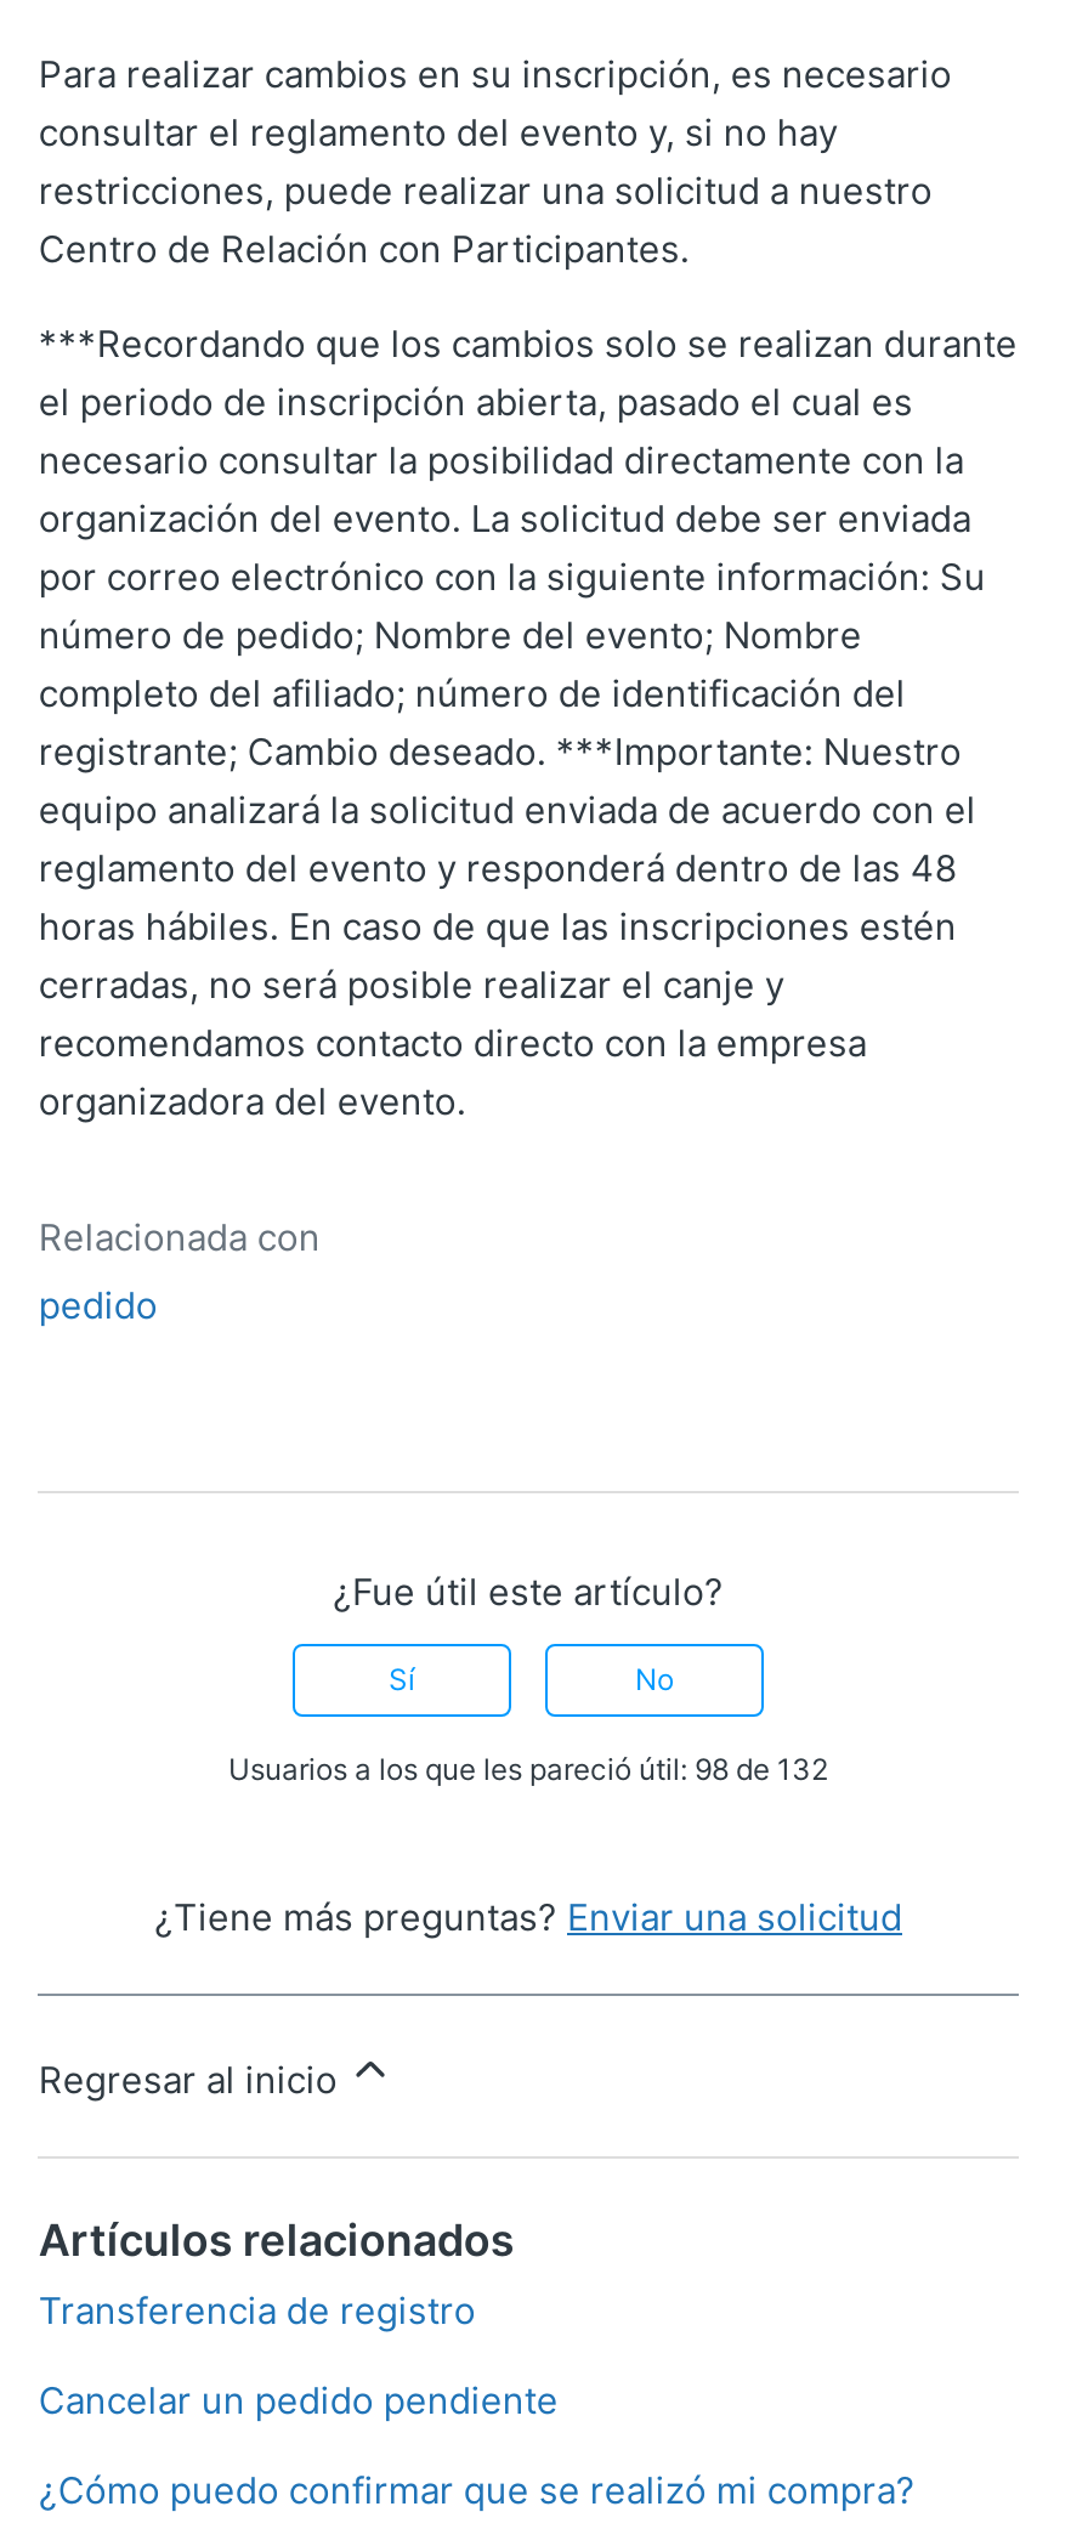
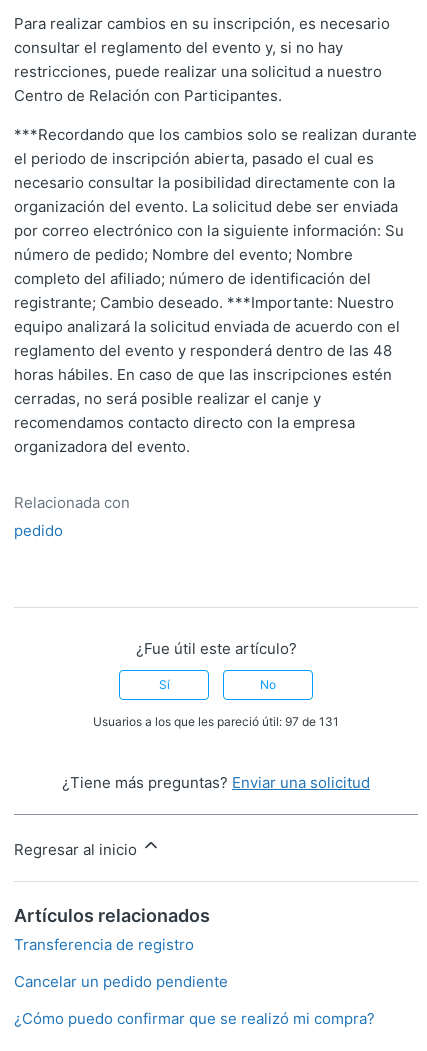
- Usuarios a los que les pareció útil: 98 de 132
+ Usuarios a los que les pareció útil: 97 de 131
